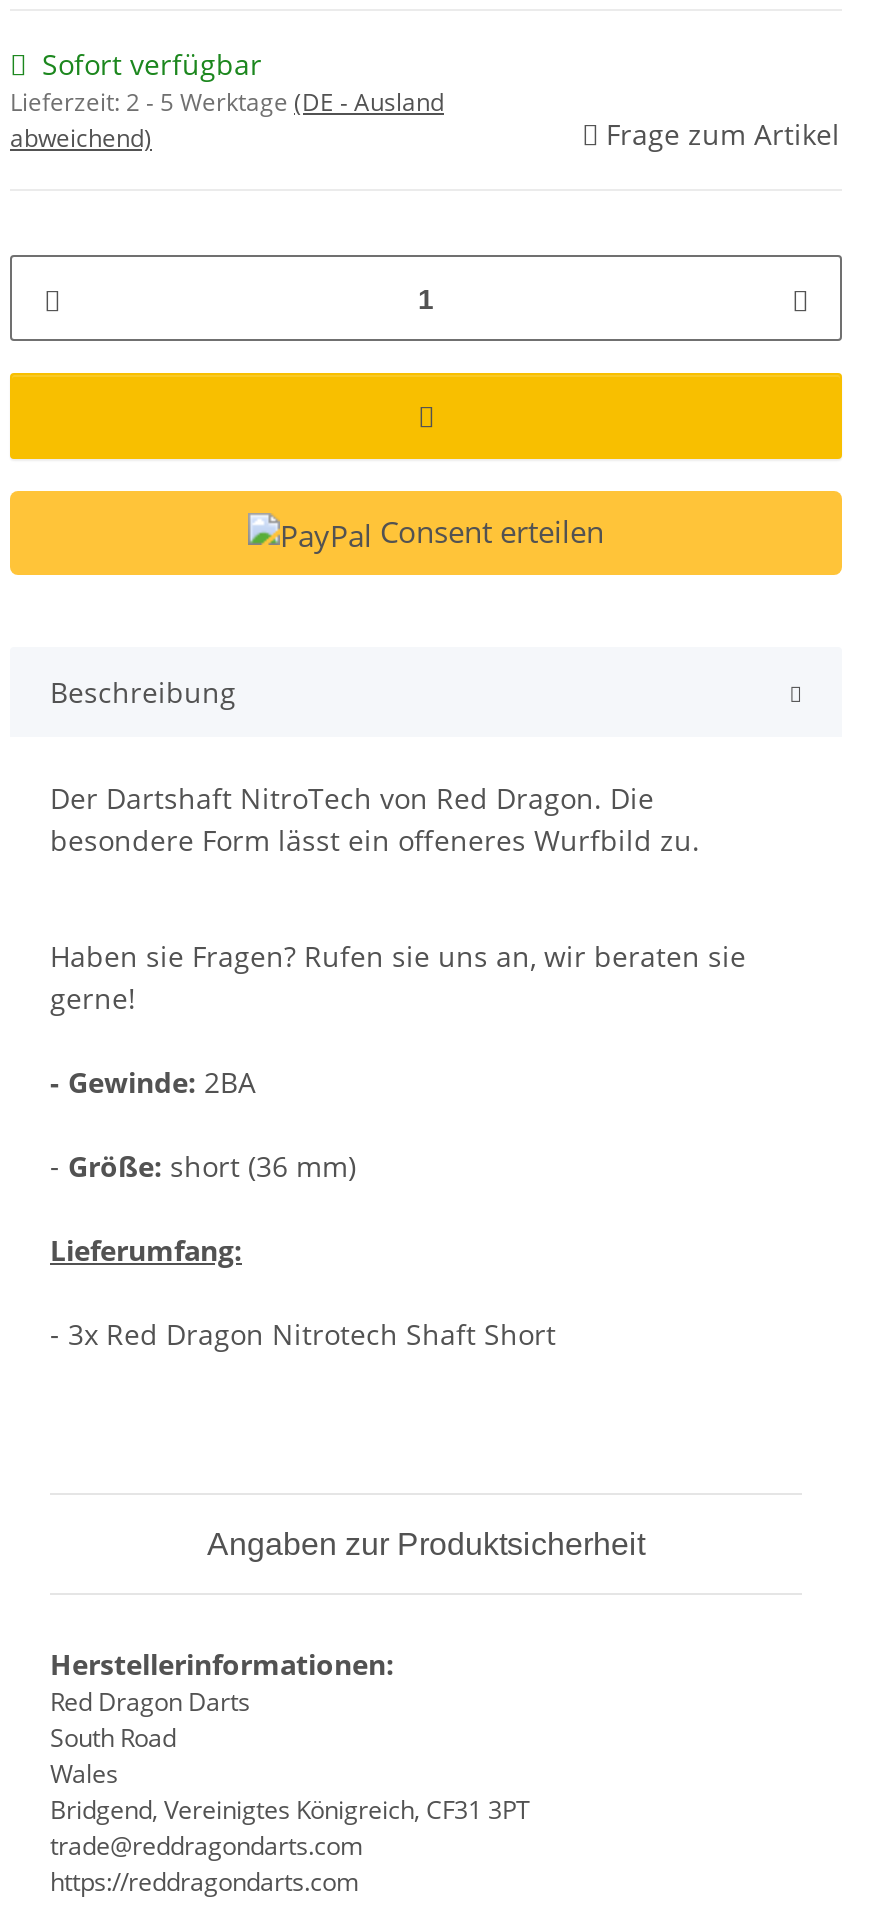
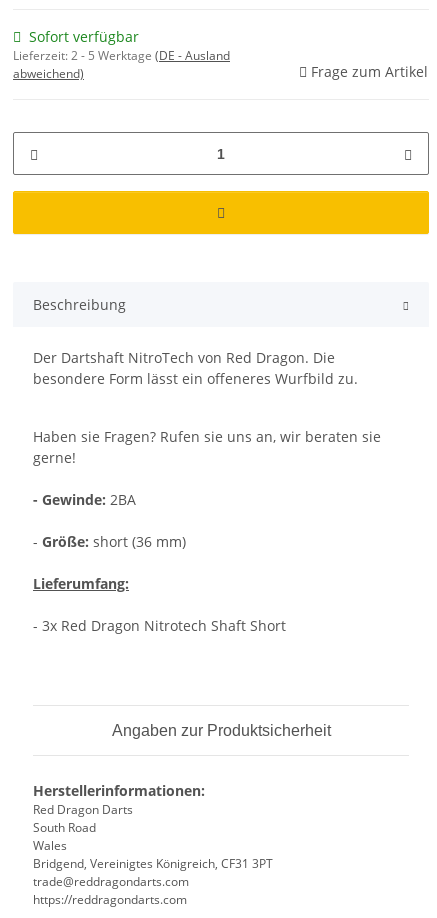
- Consent erteilen
